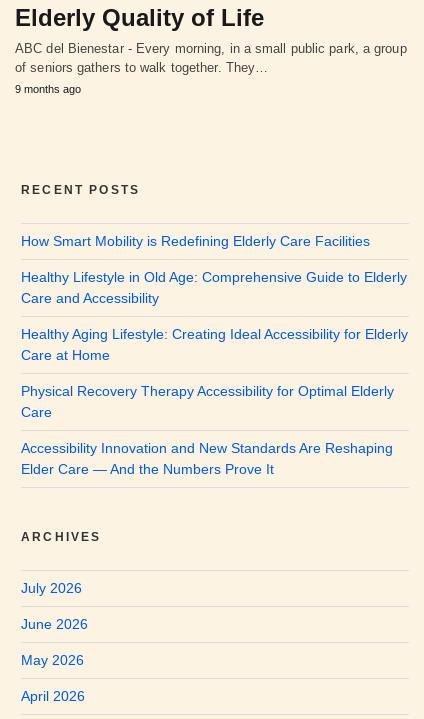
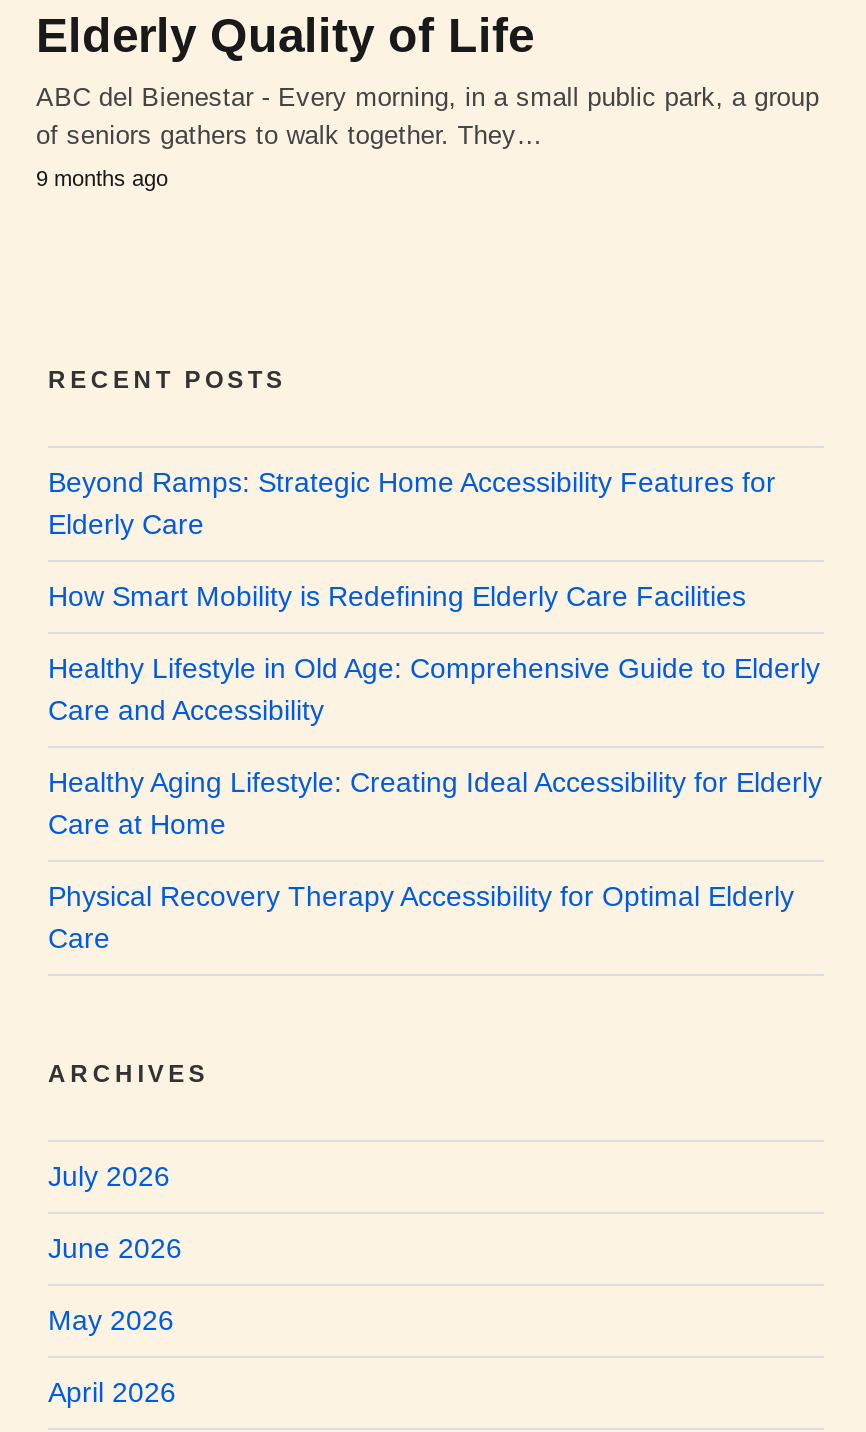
+ Beyond Ramps: Strategic Home Accessibility Features for
+ Elderly Care

moved down: How Smart Mobility is Redefining Elderly Care Facilities | Healthy Lifestyle in Old Age: Comprehensive Guide to Elderly | Care and Accessibility | Healthy Aging Lifestyle: Creating Ideal Accessibility for Elderly | Care at Home | Physical Recovery Therapy Accessibility for Optimal Elderly | Care

- Accessibility Innovation and New Standards Are Reshaping
- Elder Care — And the Numbers Prove It
